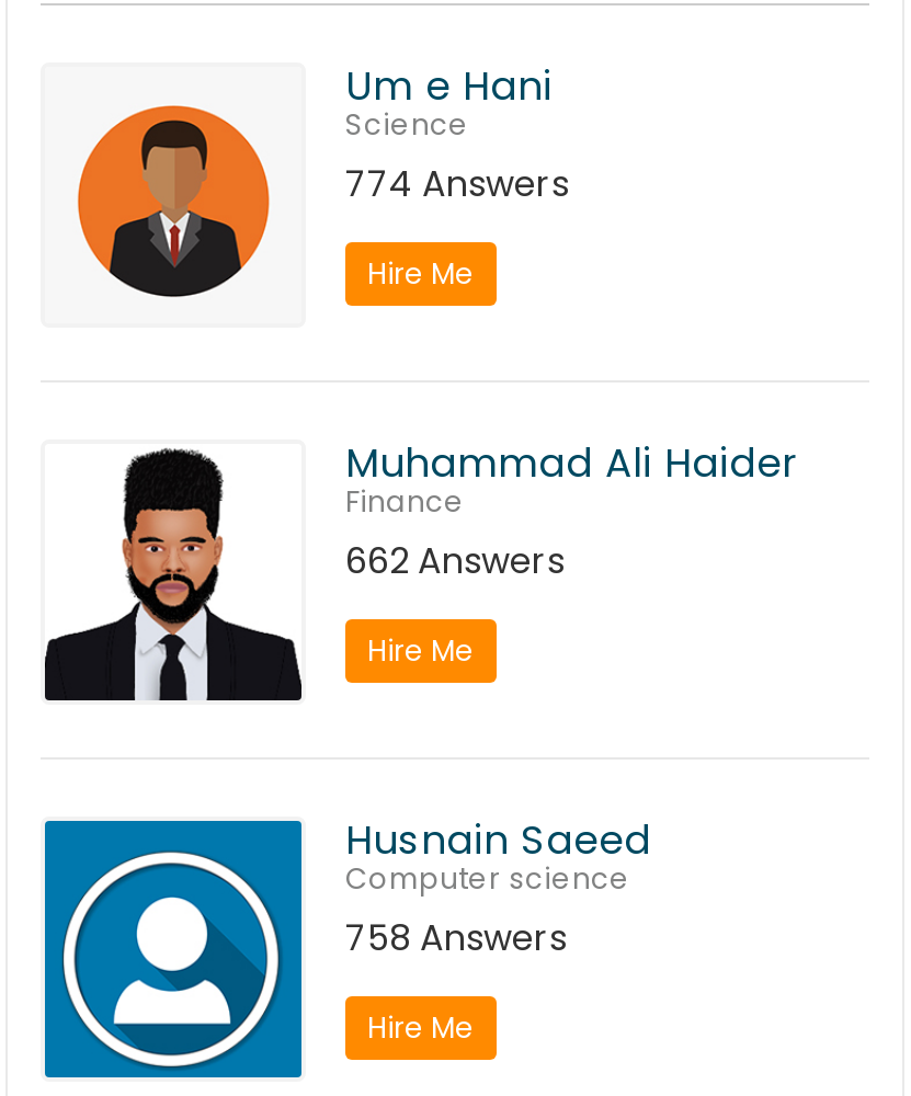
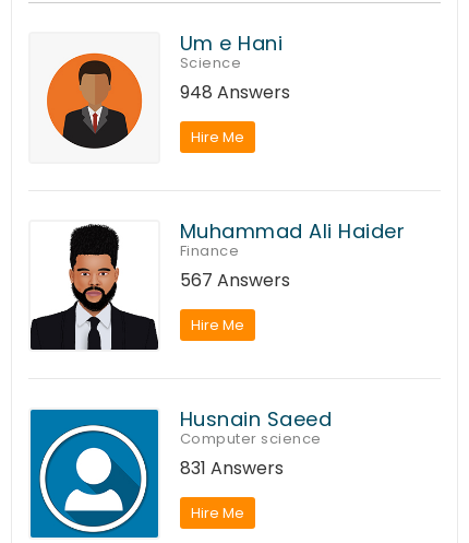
- 774 Answers
+ 948 Answers

- 662 Answers
+ 567 Answers

- 758 Answers
+ 831 Answers
